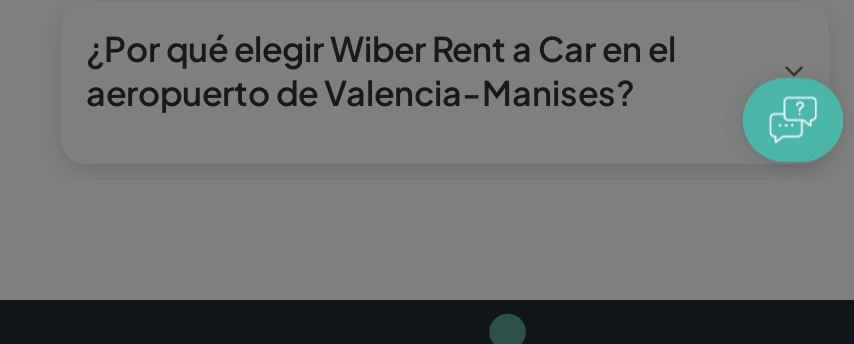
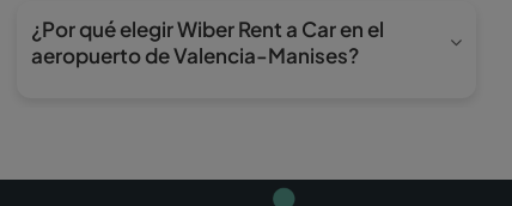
- [image]
